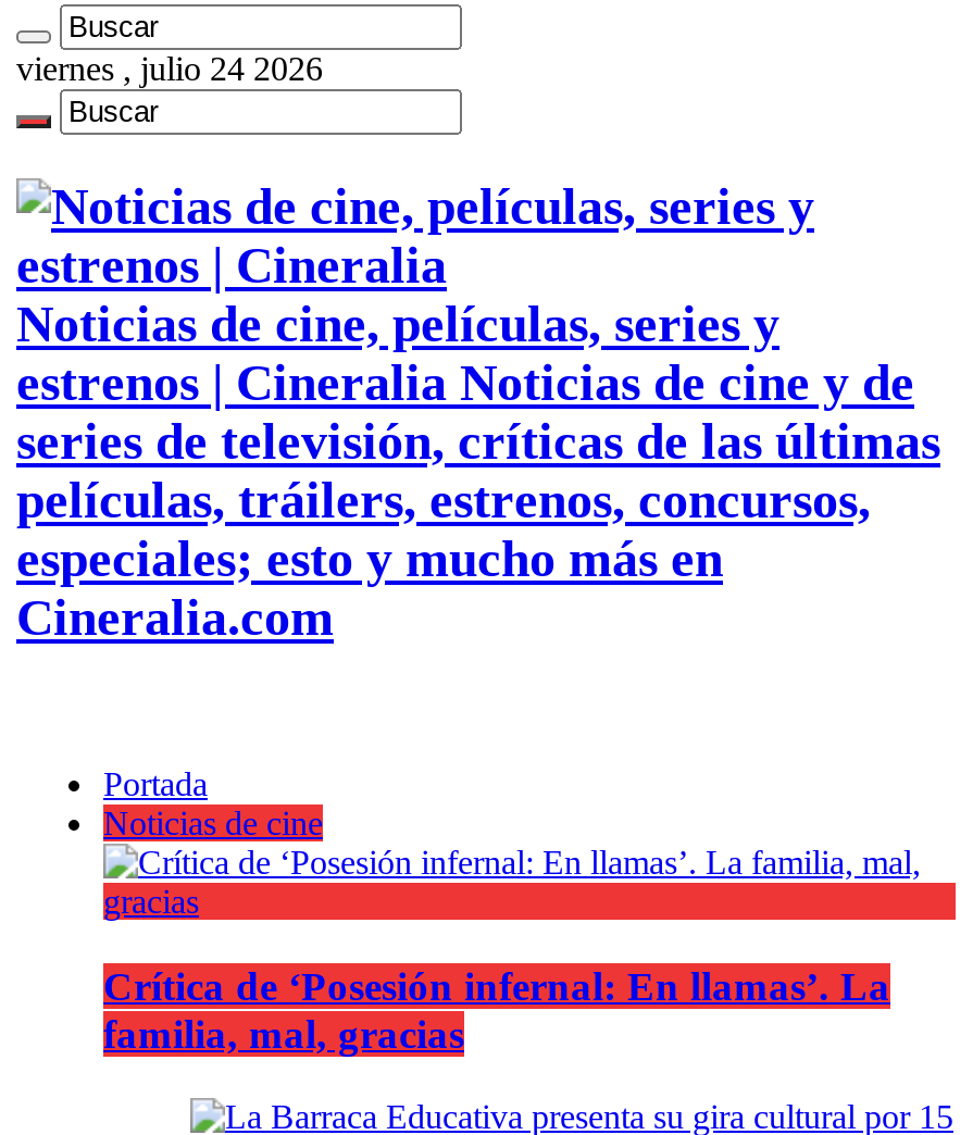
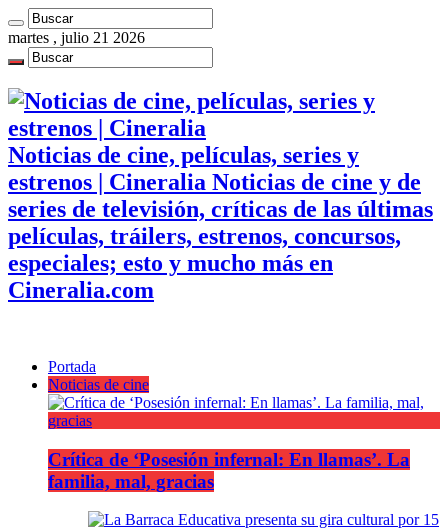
- viernes , julio 24 2026
+ martes , julio 21 2026
